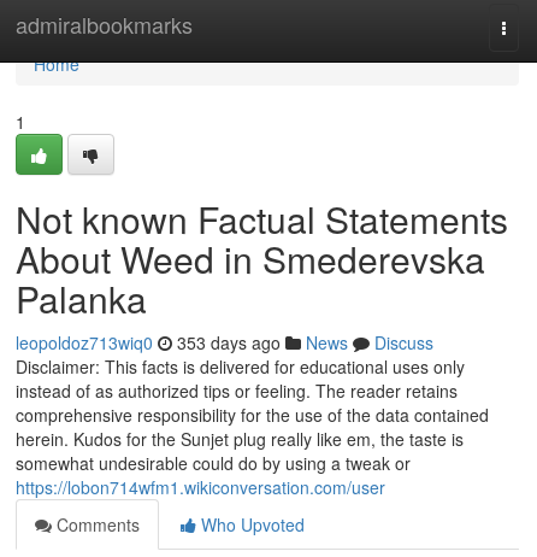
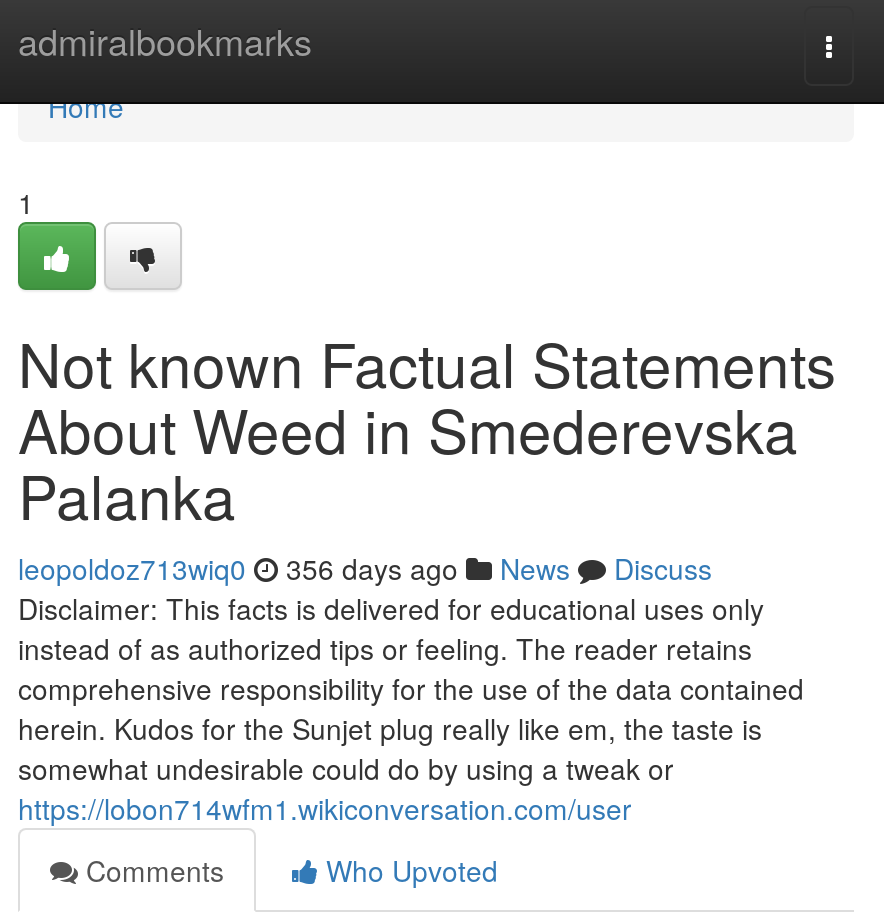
- leopoldoz713wiq0 353 days ago News Discuss
+ leopoldoz713wiq0 356 days ago News Discuss
